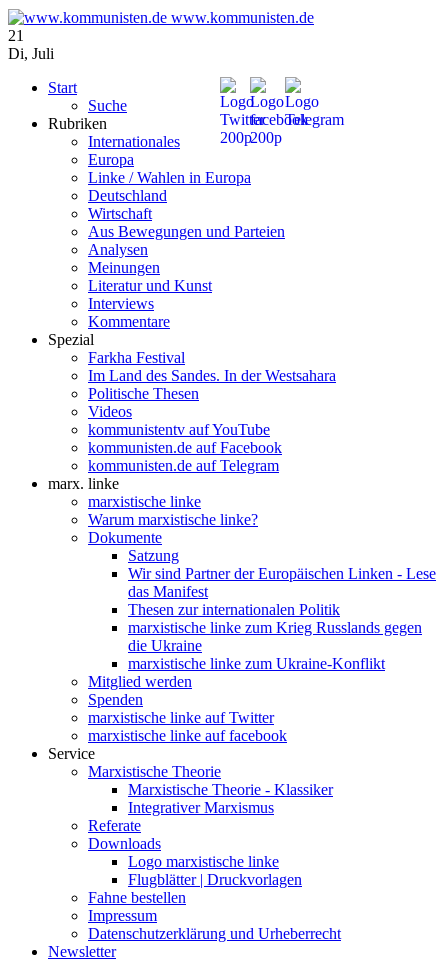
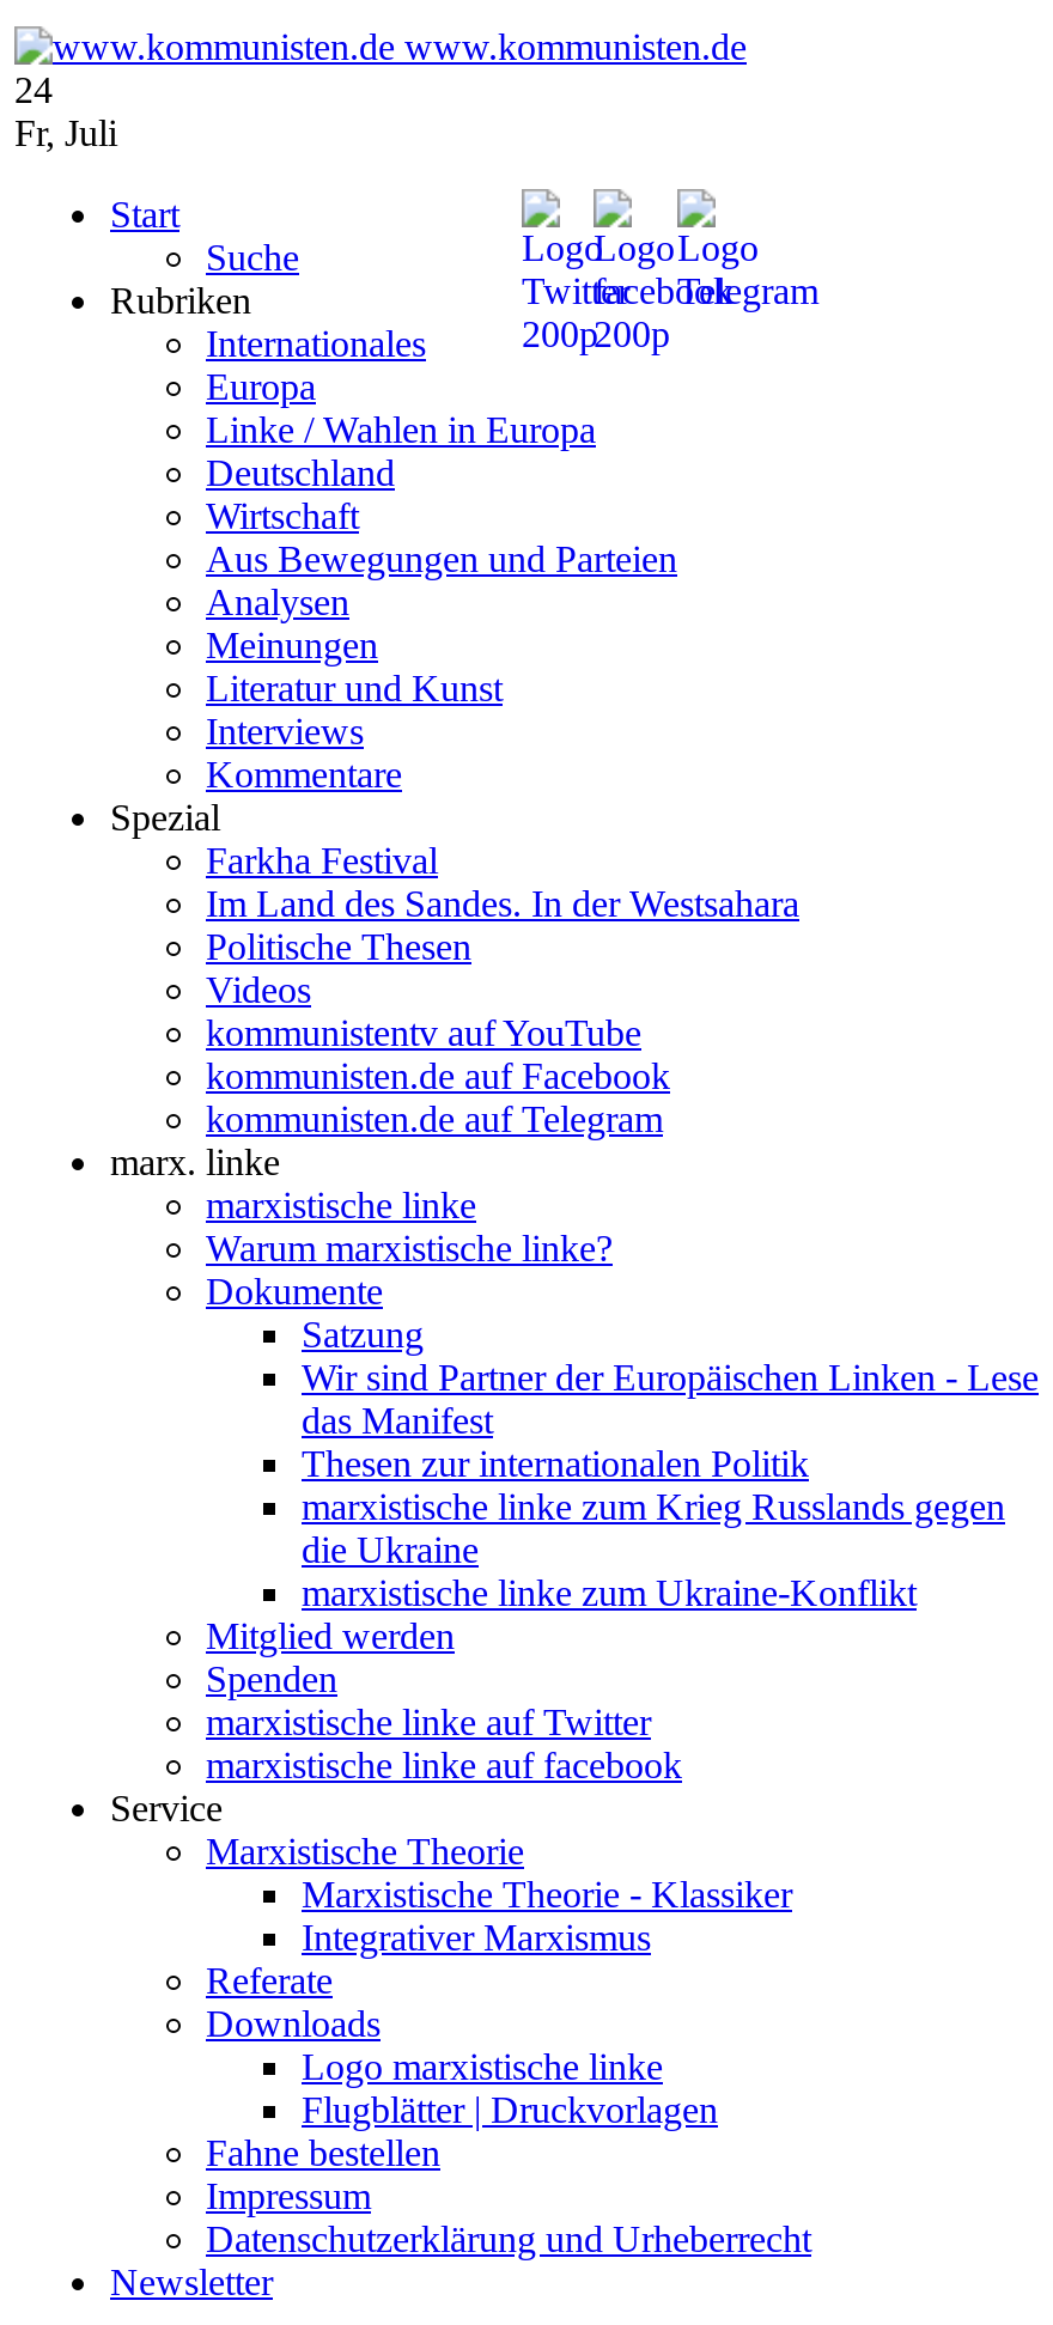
- 21
+ 24

- Di, Juli
+ Fr, Juli
